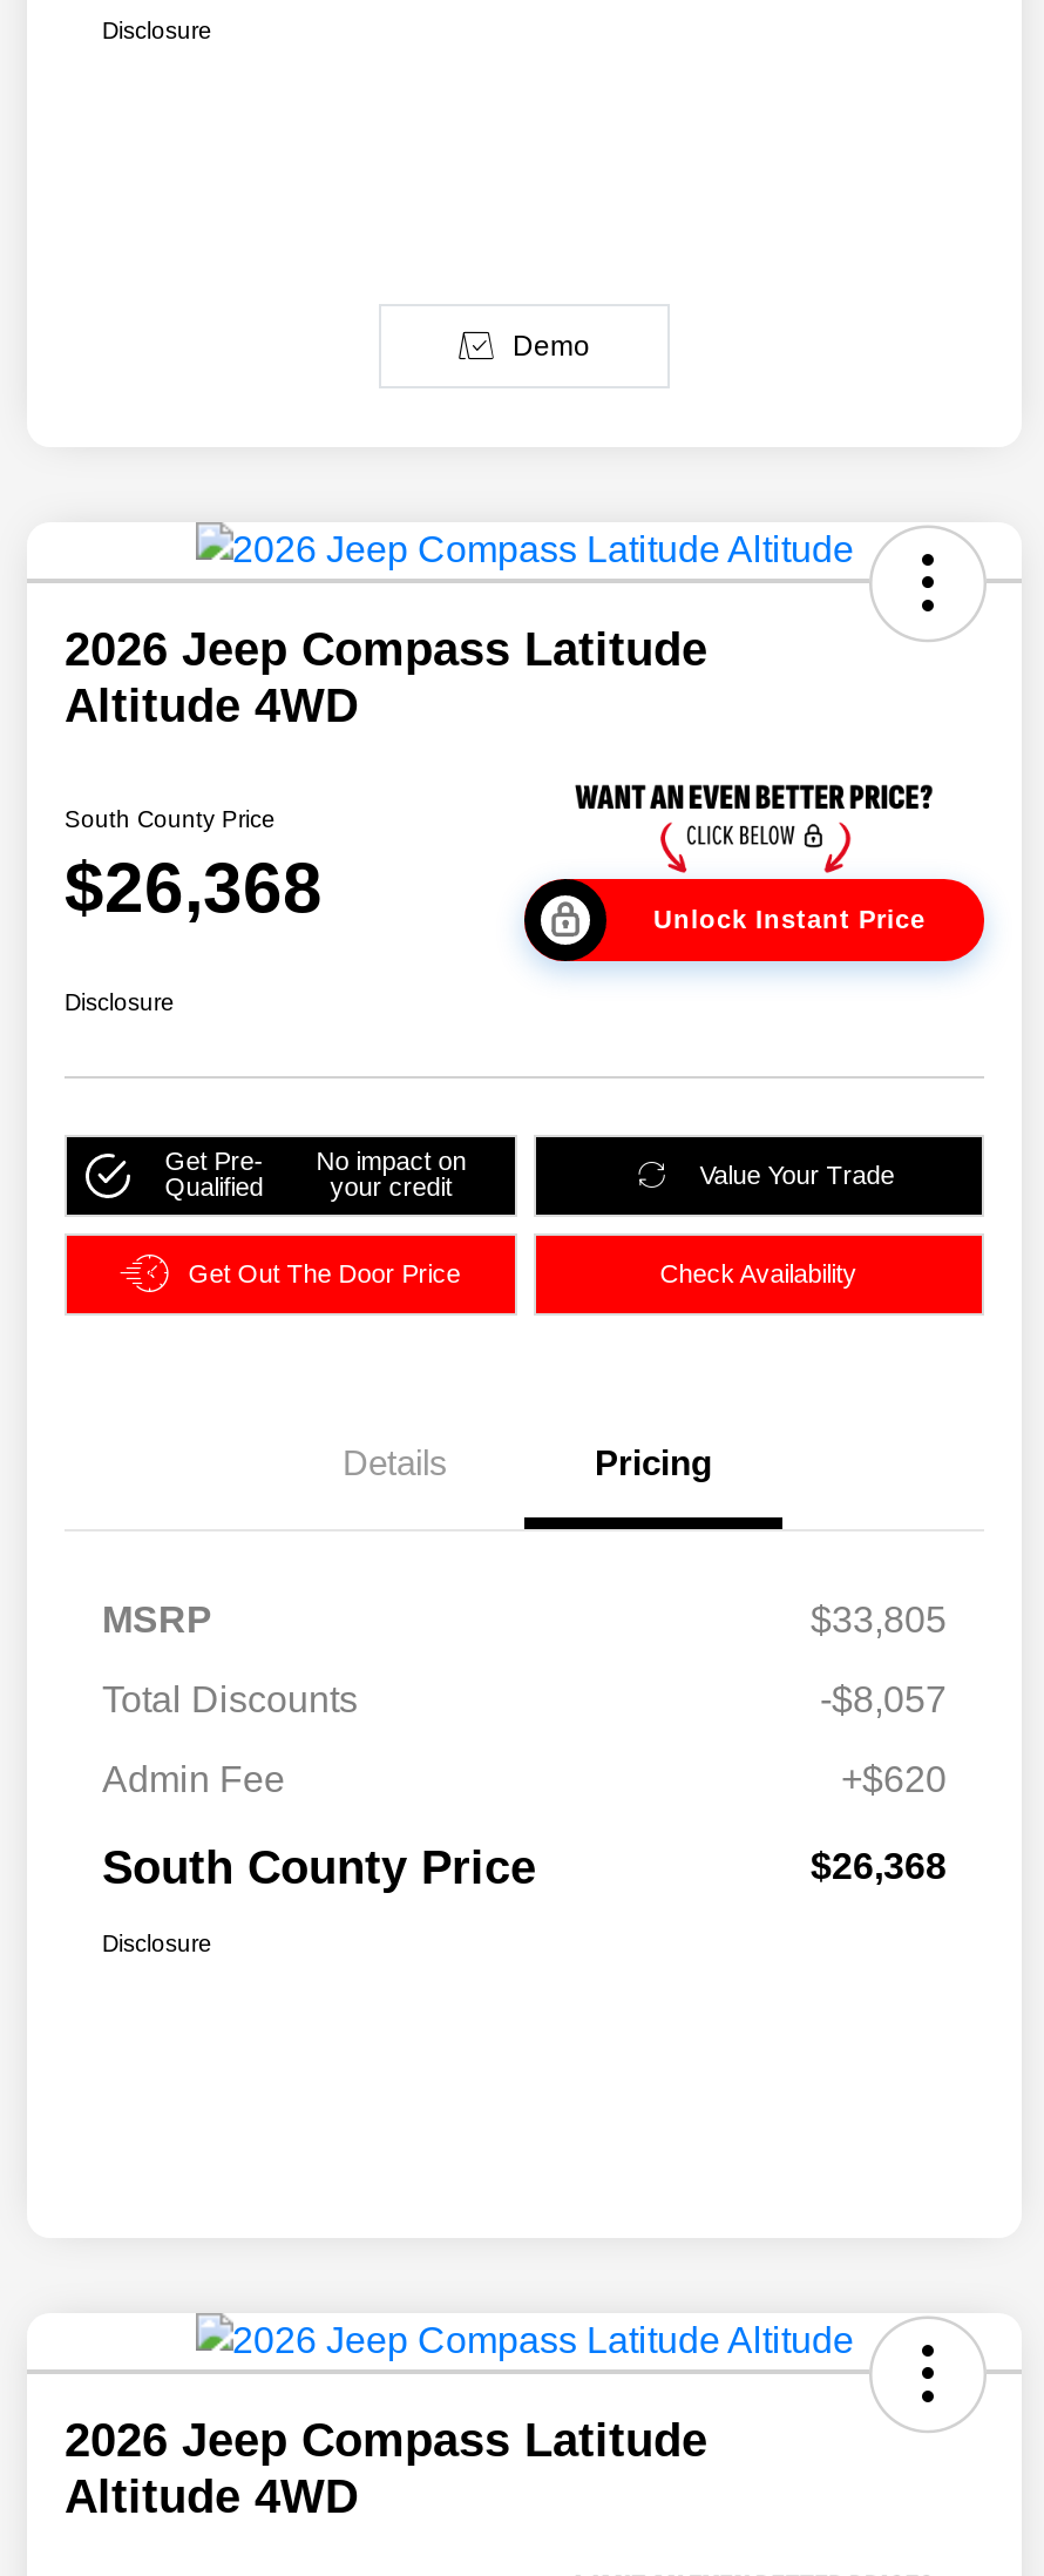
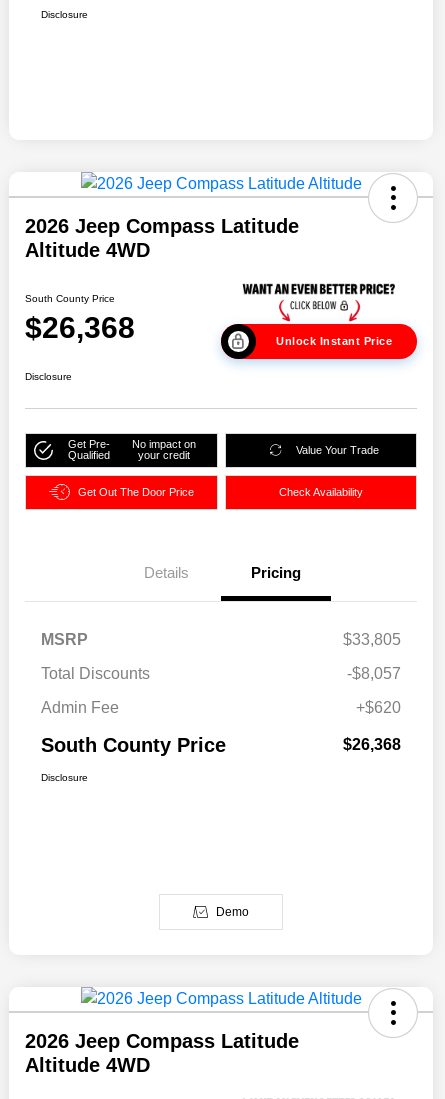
moved down: Demo

moved up: [image] | 2026 Jeep Compass Latitude | Altitude 4WD | ... | $26,368 | Disclosure
